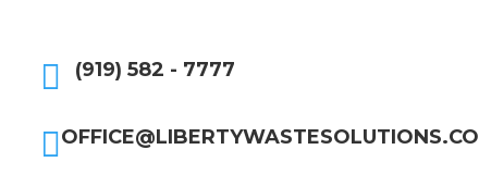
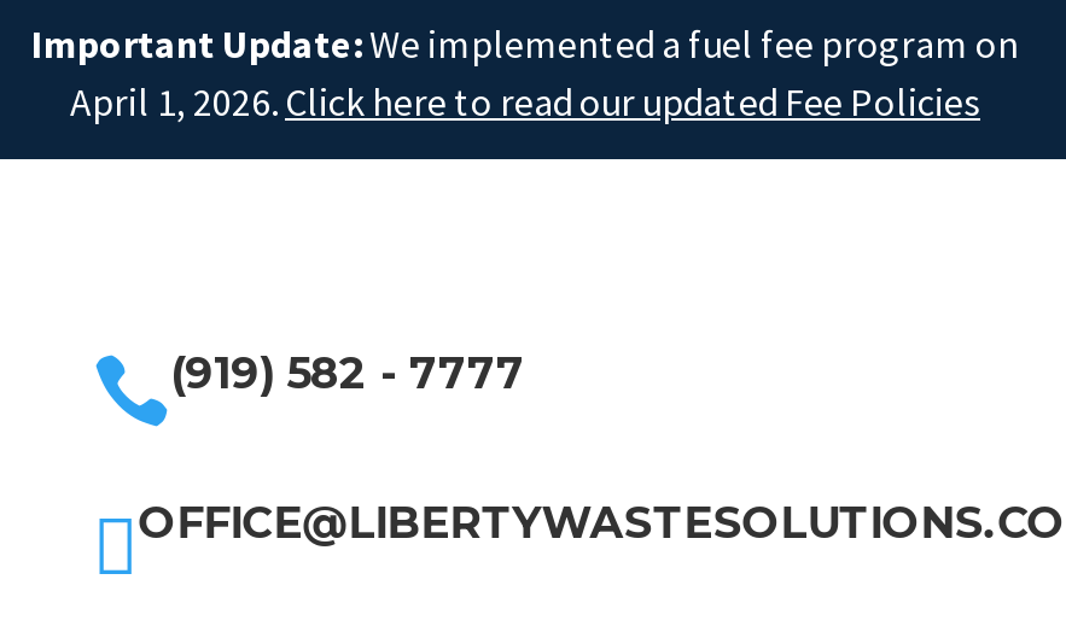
+ Important Update: We implemented a fuel fee program on
+ April 1, 2026. Click here to read our updated Fee Policies
